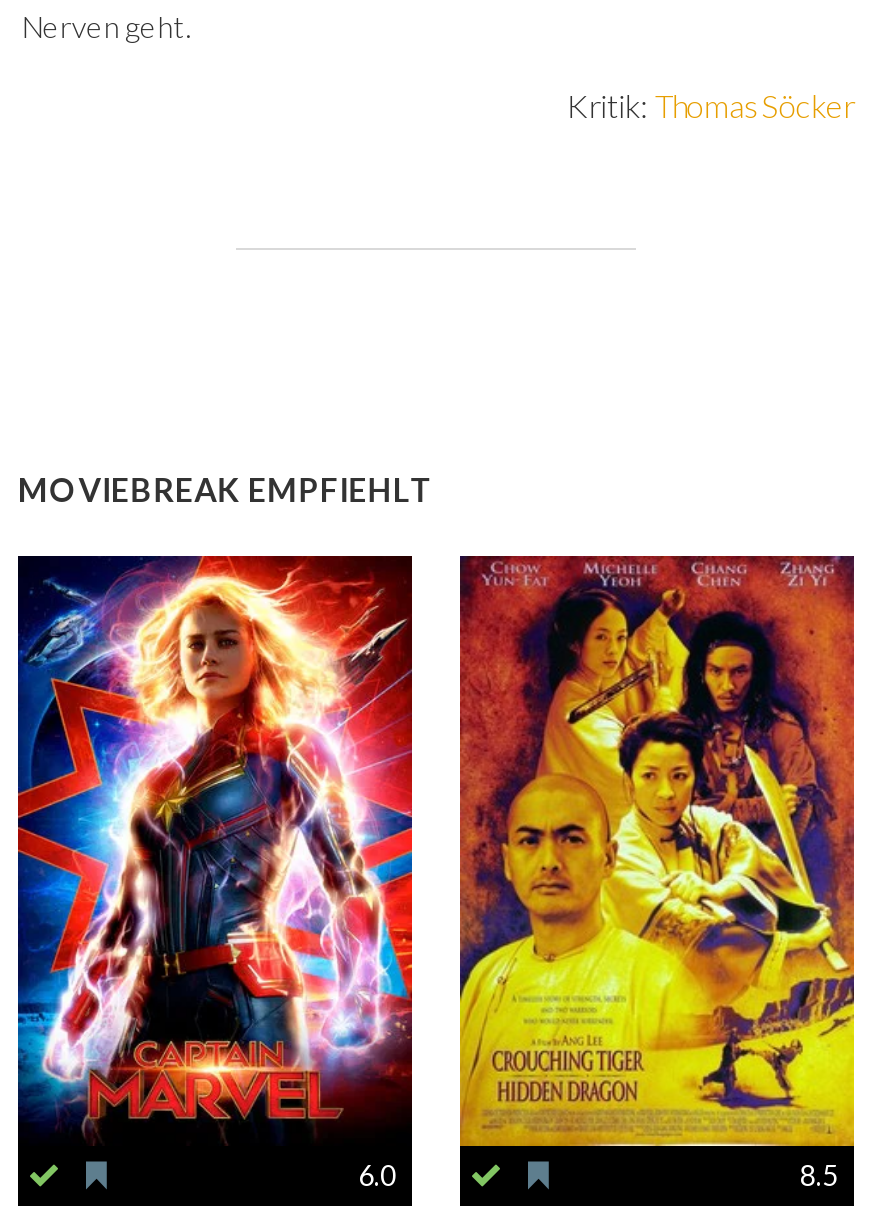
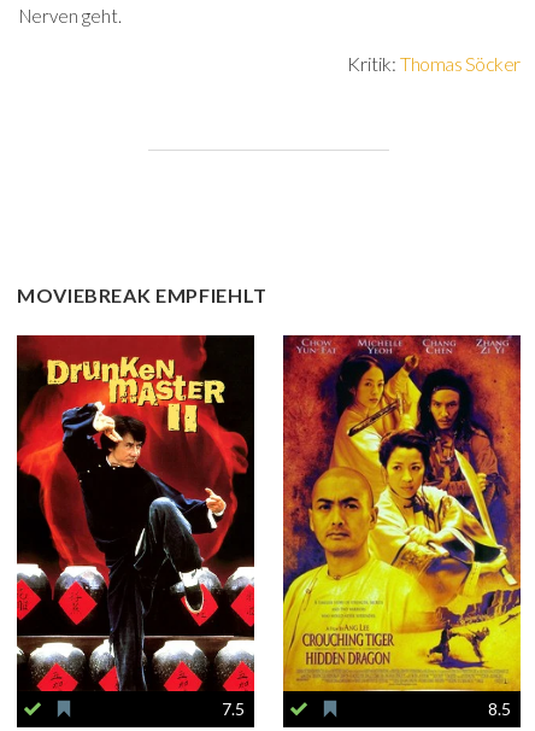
- [image]
- 6.0
+ [image]
+ 7.5
